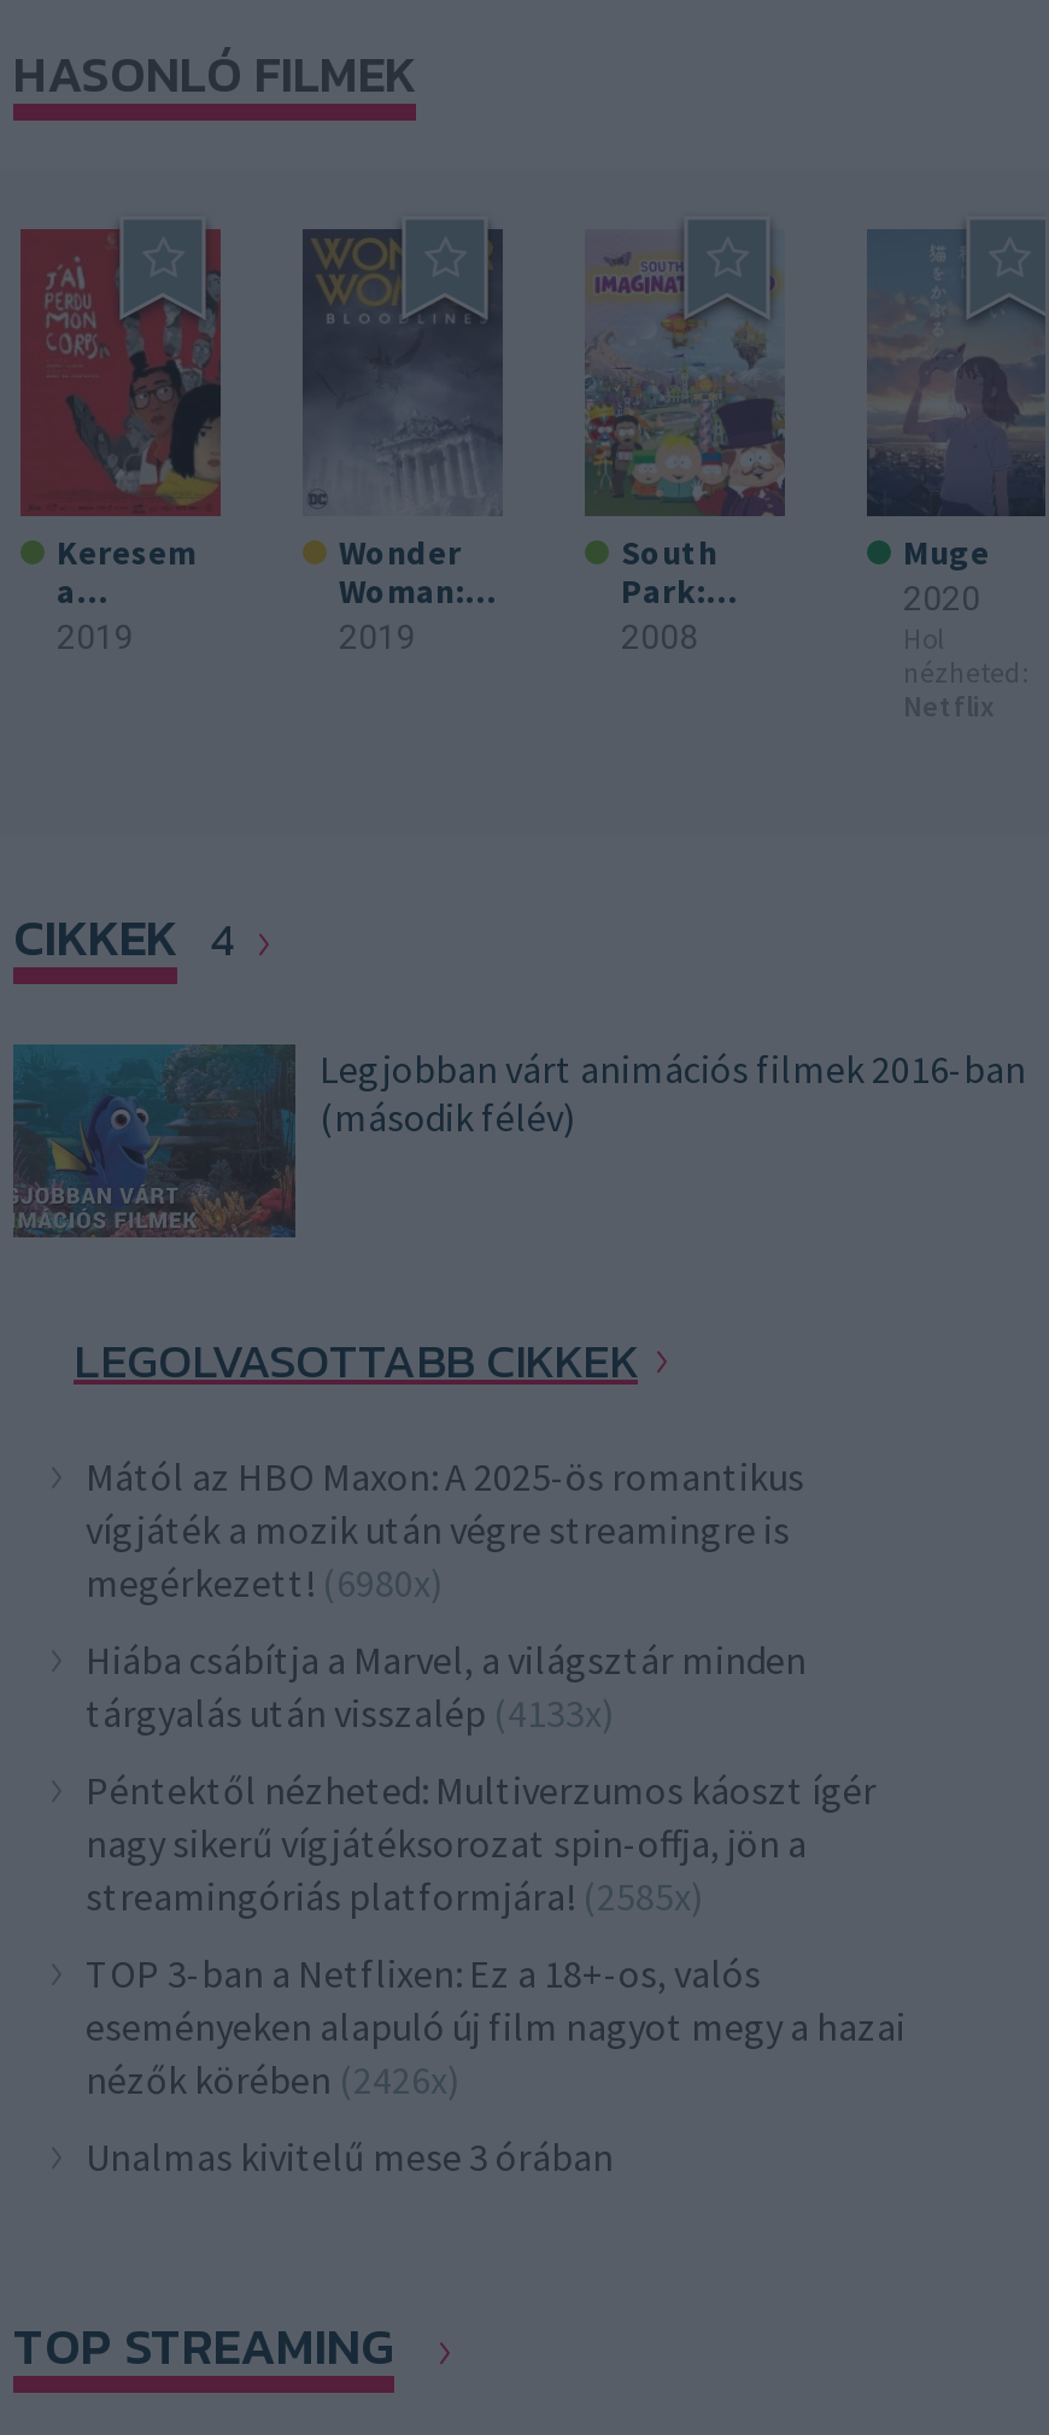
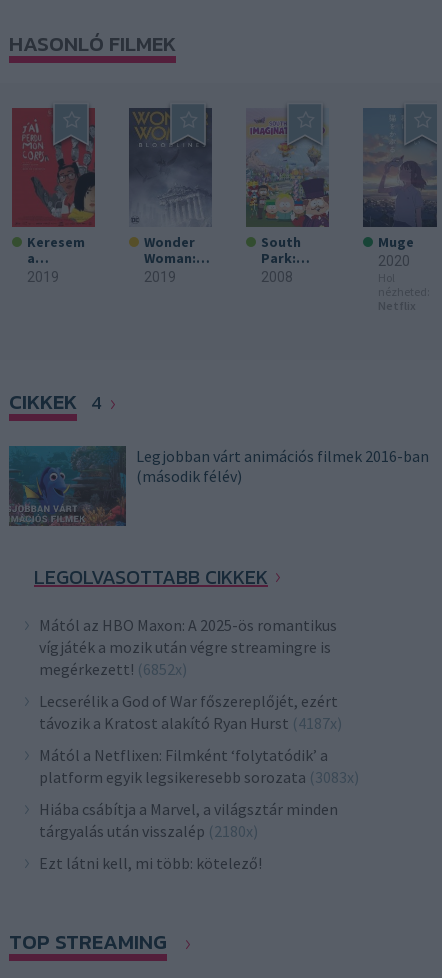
- megérkezett! (6980x)
+ megérkezett! (6852x)
+ Lecserélik a God of War főszereplőjét, ezért
+ távozik a Kratost alakító Ryan Hurst (4187x)
+ Mától a Netflixen: Filmként ‘folytatódik’ a
+ platform egyik legsikeresebb sorozata (3083x)

moved down: Hiába csábítja a Marvel, a világsztár minden

- tárgyalás után visszalép (4133x)
- Péntektől nézheted: Multiverzumos káoszt ígér
- nagy sikerű vígjátéksorozat spin-offja, jön a
- streamingóriás platformjára! (2585x)
- TOP 3-ban a Netflixen: Ez a 18+-os, valós
- eseményeken alapuló új film nagyot megy a hazai
- nézők körében (2426x)
- Unalmas kivitelű mese 3 órában
+ tárgyalás után visszalép (2180x)
+ Ezt látni kell, mi több: kötelező!
